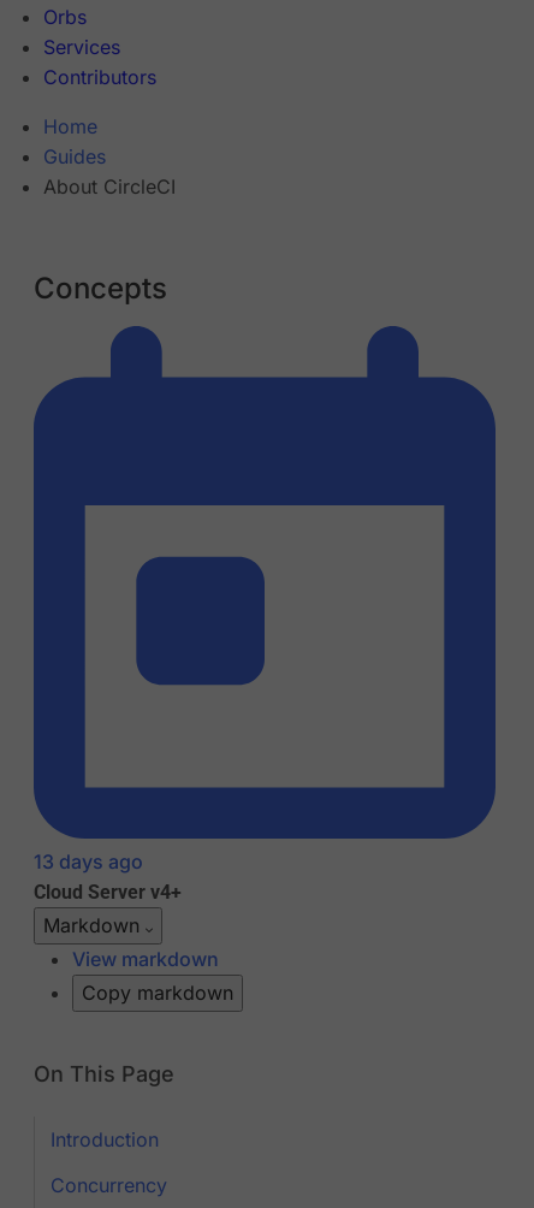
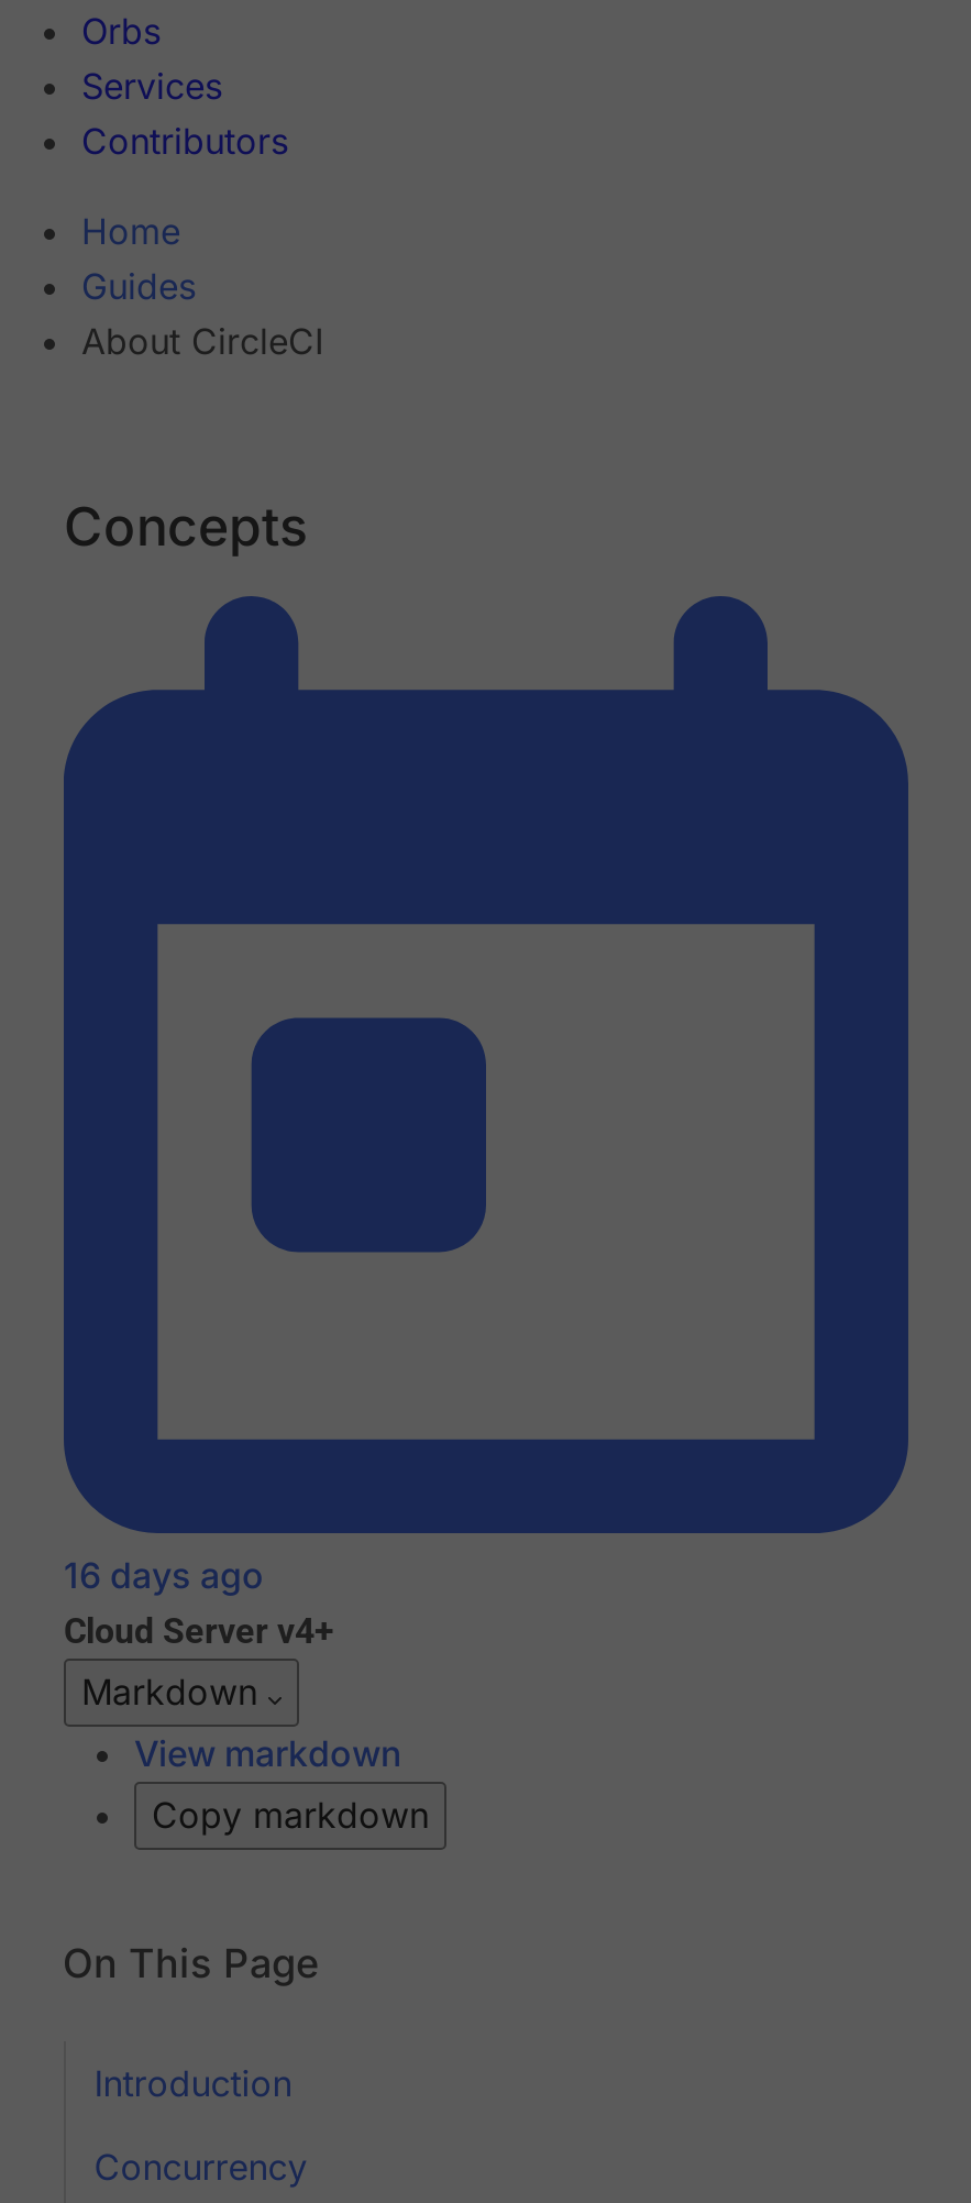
- 13 days ago
+ 16 days ago
